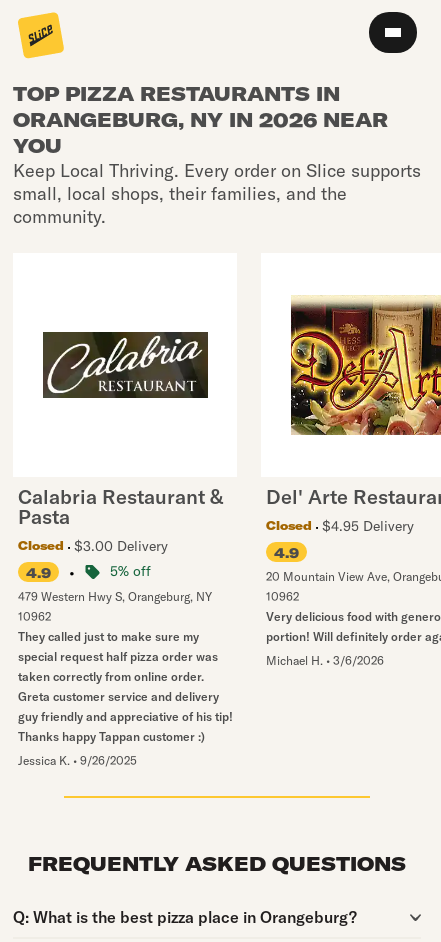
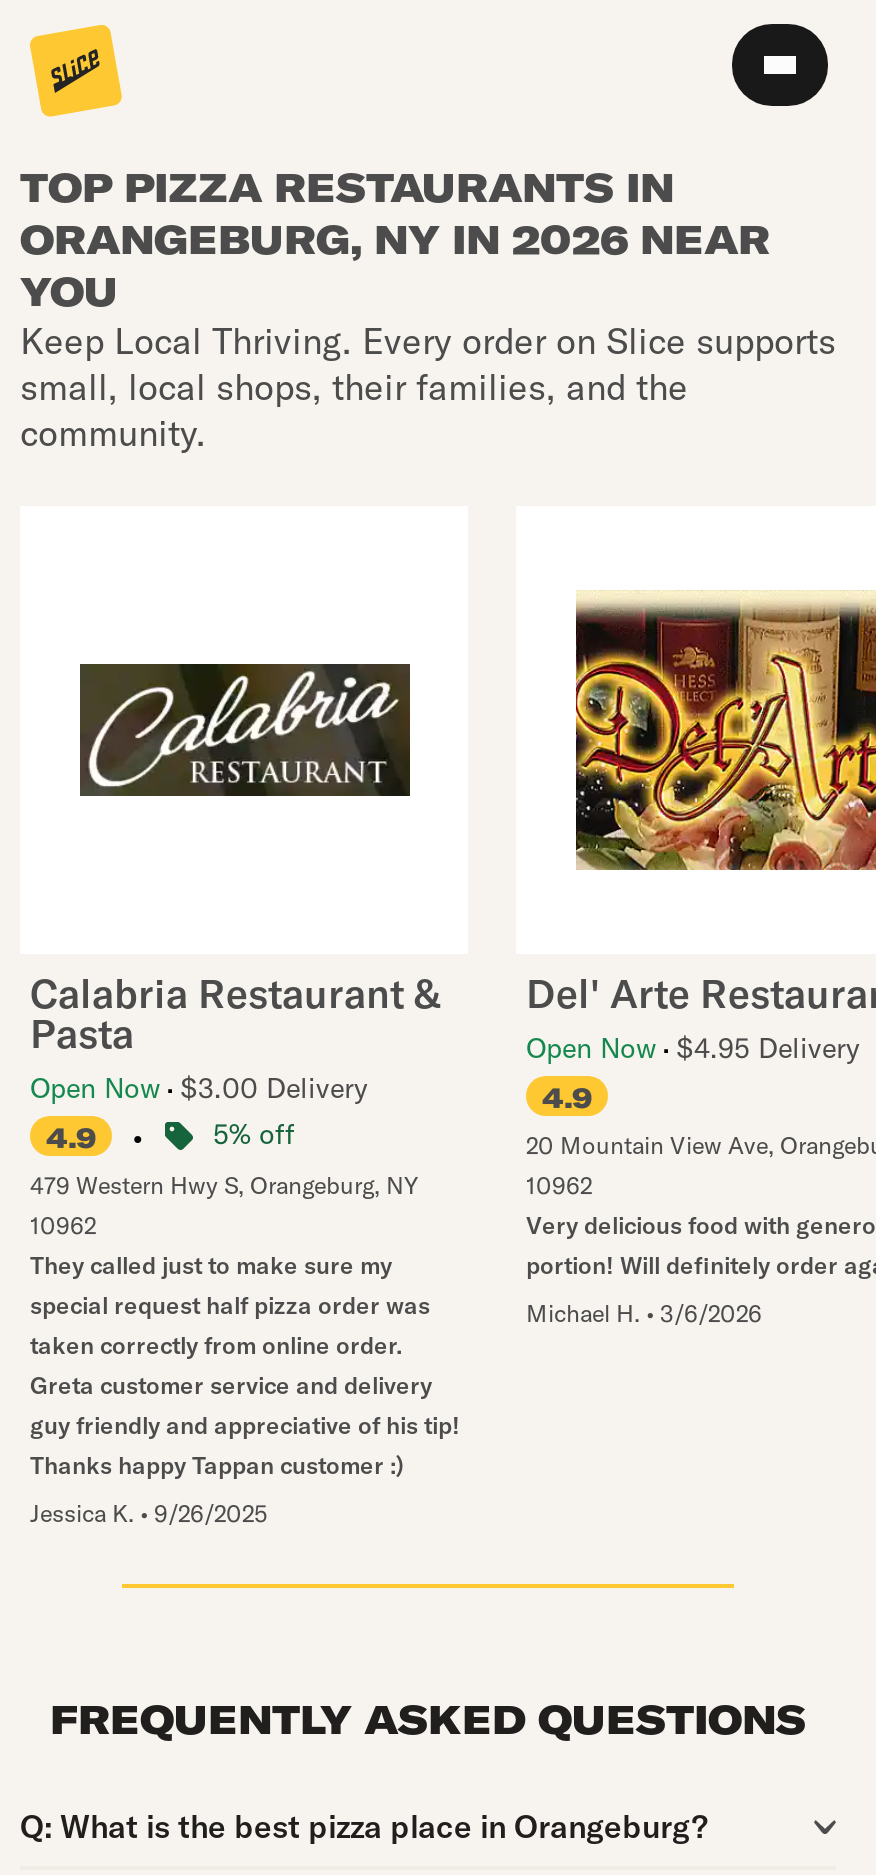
- Closed
- $4.95 Delivery
+ Open Now $4.95 Delivery

- Closed
- $3.00 Delivery
+ Open Now $3.00 Delivery
